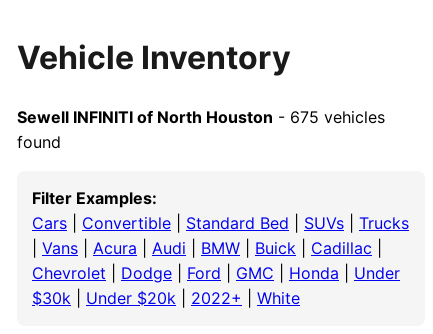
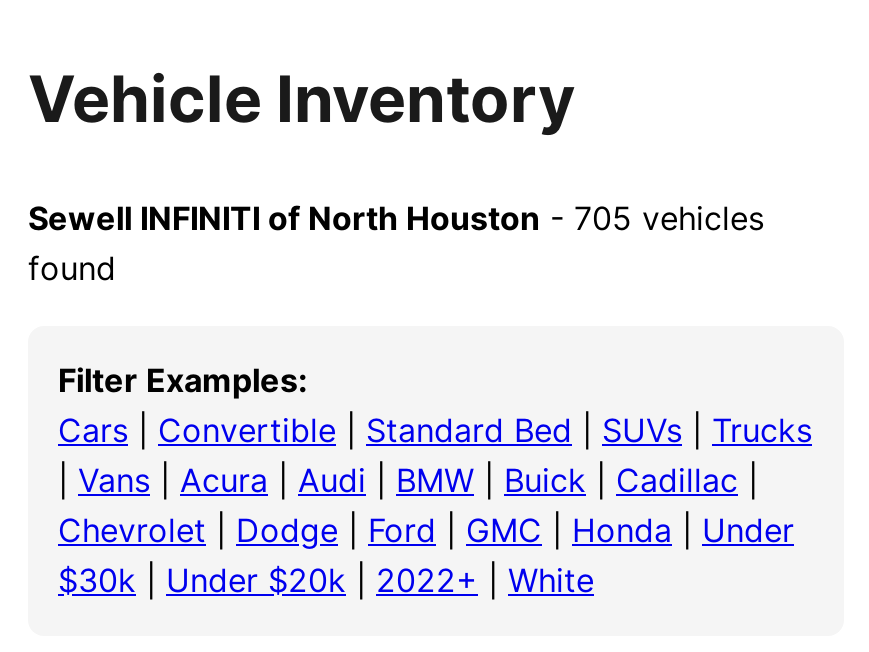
- Sewell INFINITI of North Houston - 675 vehicles
+ Sewell INFINITI of North Houston - 705 vehicles
